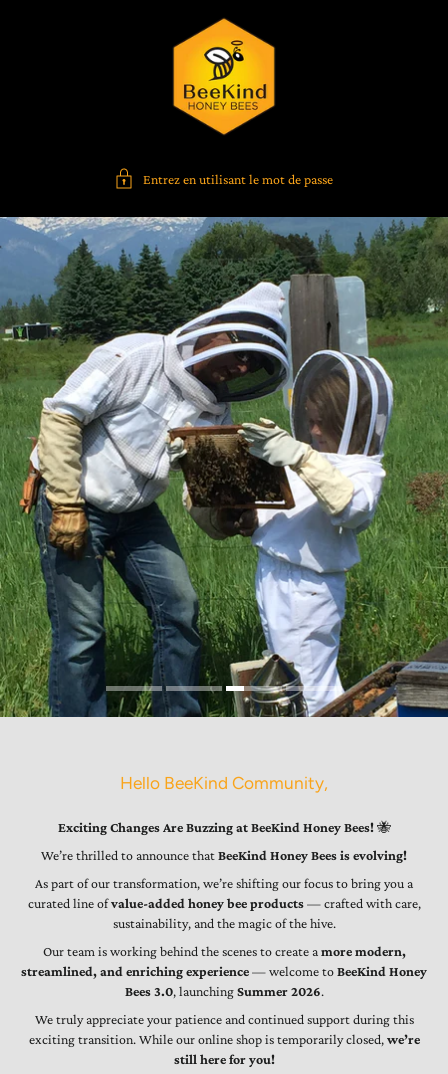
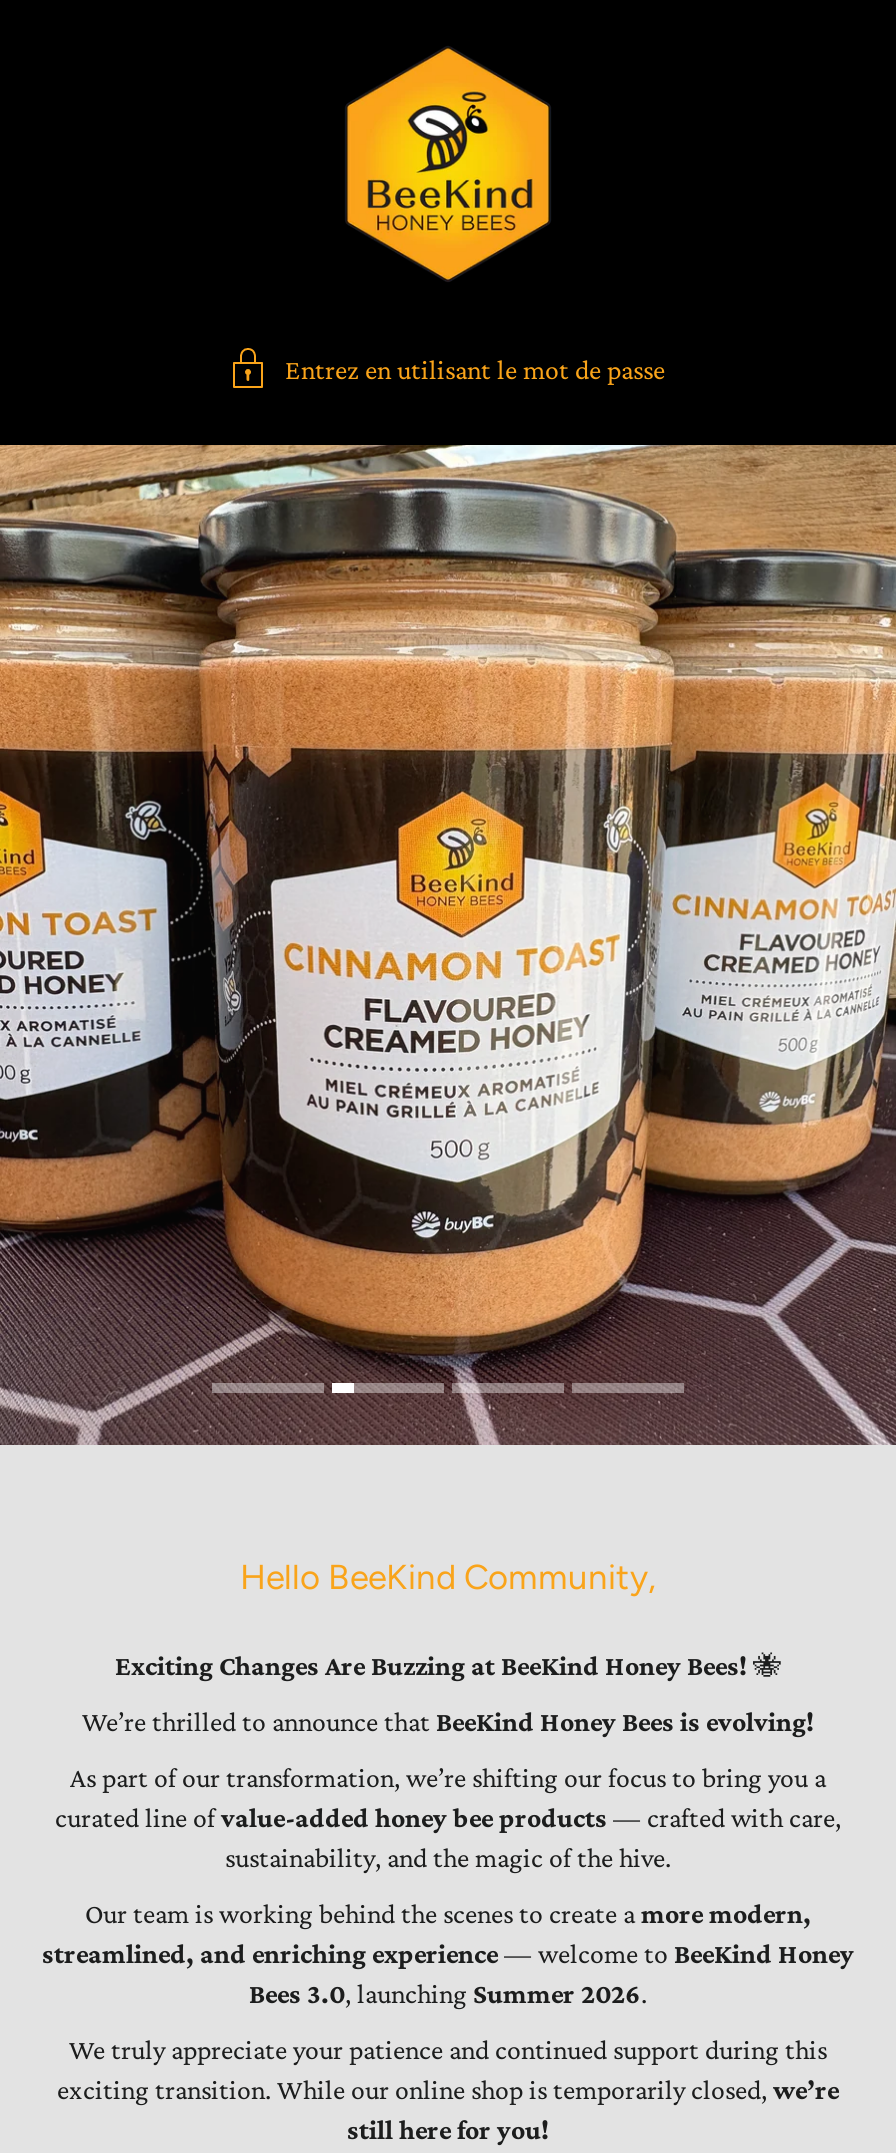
- [image]
+ [image]
